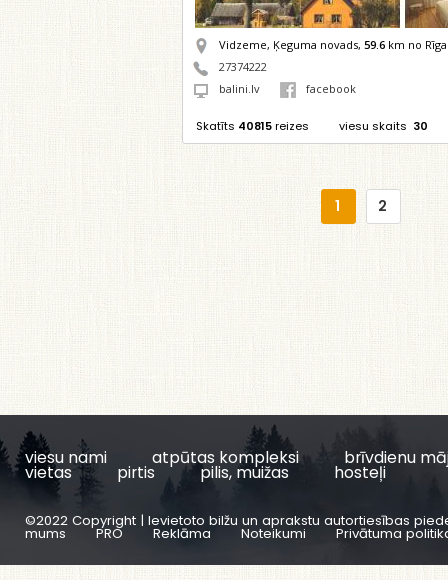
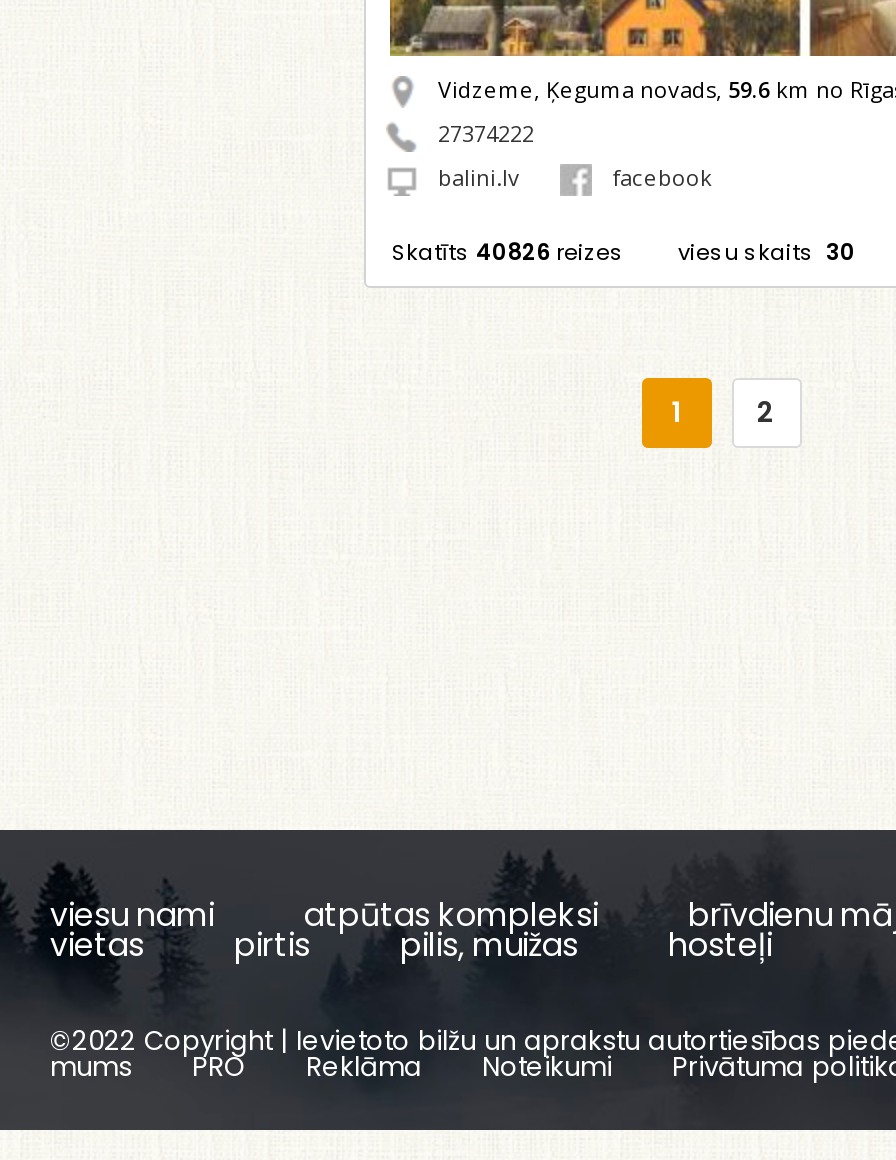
- Skatīts 40815 reizes
+ Skatīts 40826 reizes
